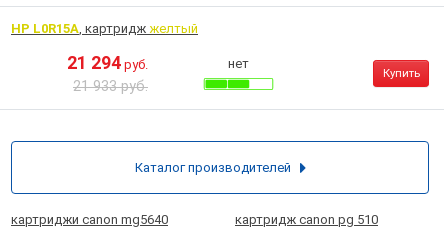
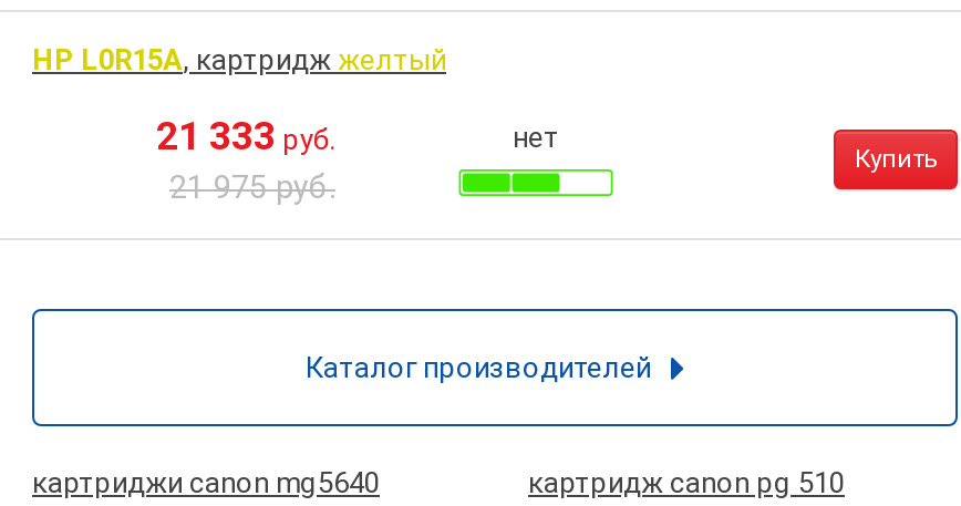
- 21 294 руб.
+ 21 333 руб.

- 21 933 руб.
+ 21 975 руб.
